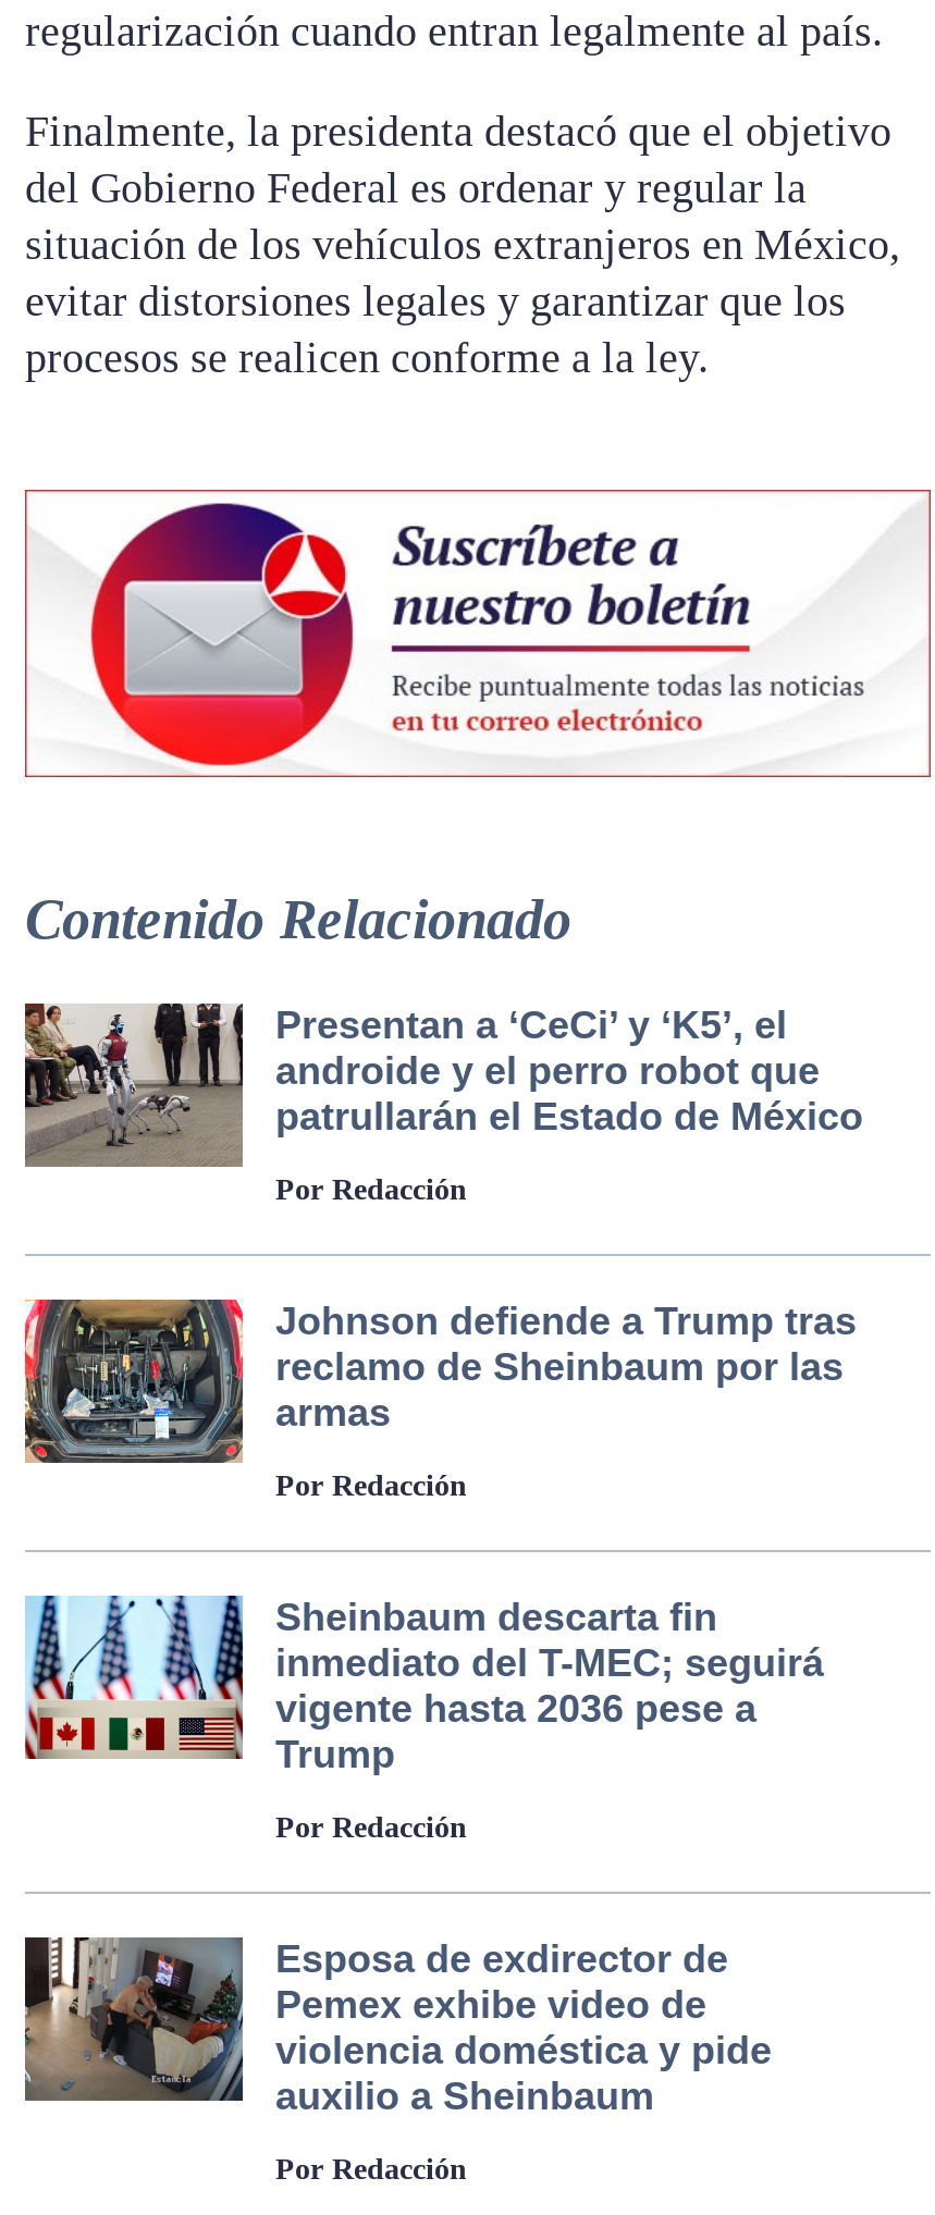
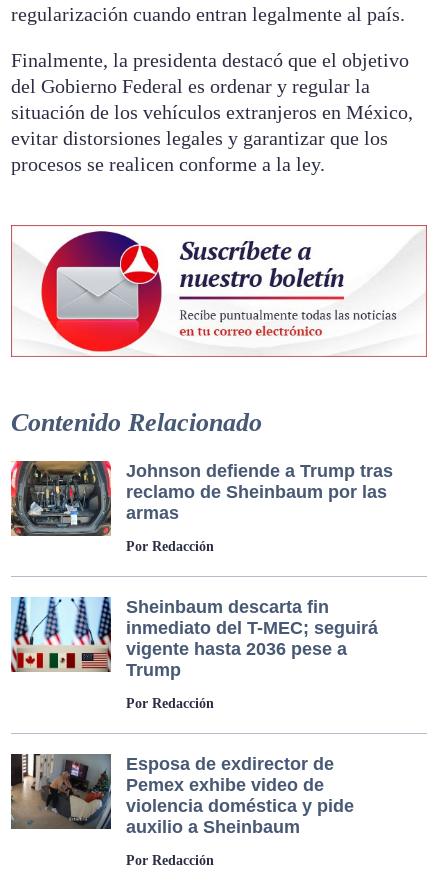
- [image]
- Presentan a ‘CeCi’ y ‘K5’, el
- androide y el perro robot que
- patrullarán el Estado de México
- Por Redacción
